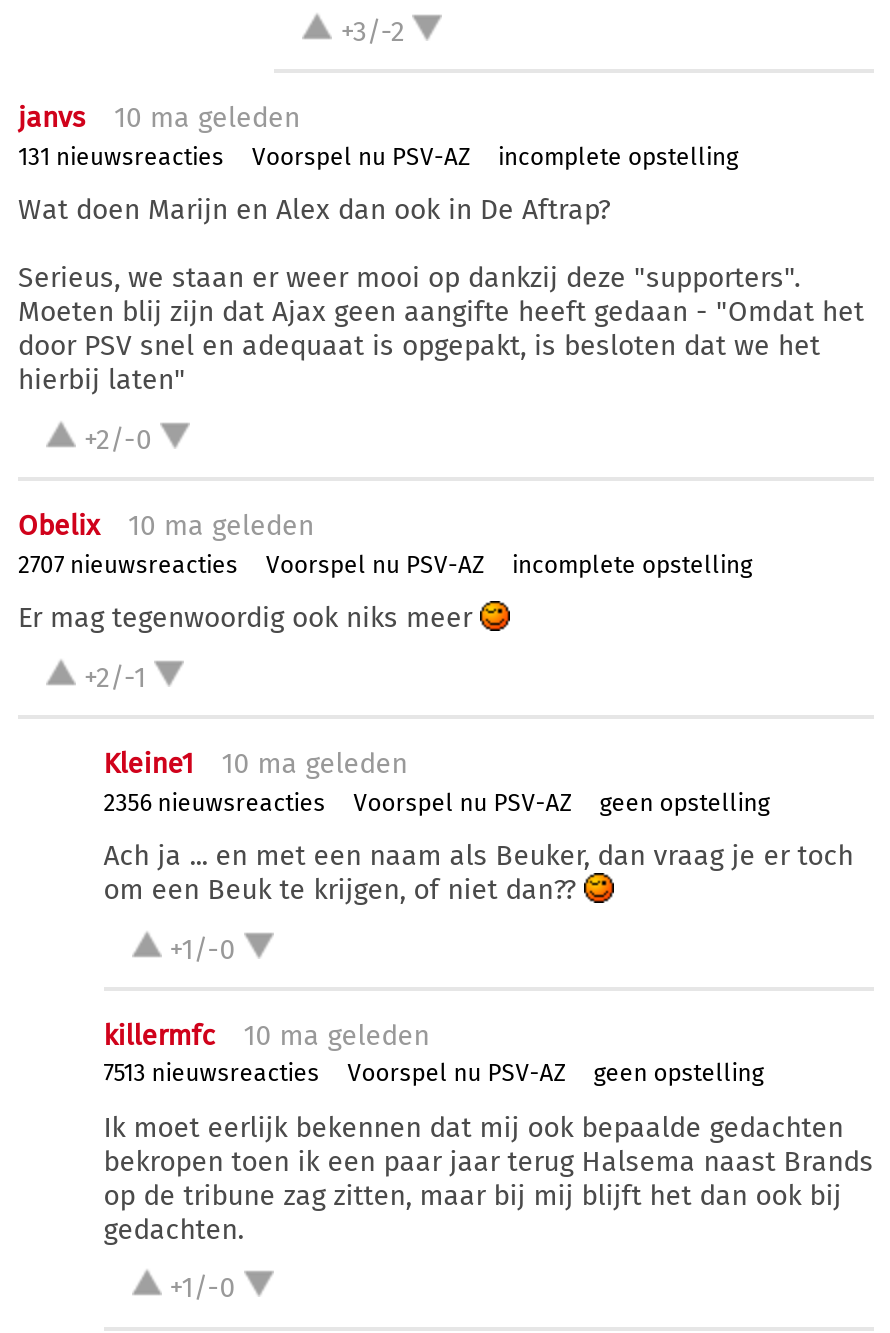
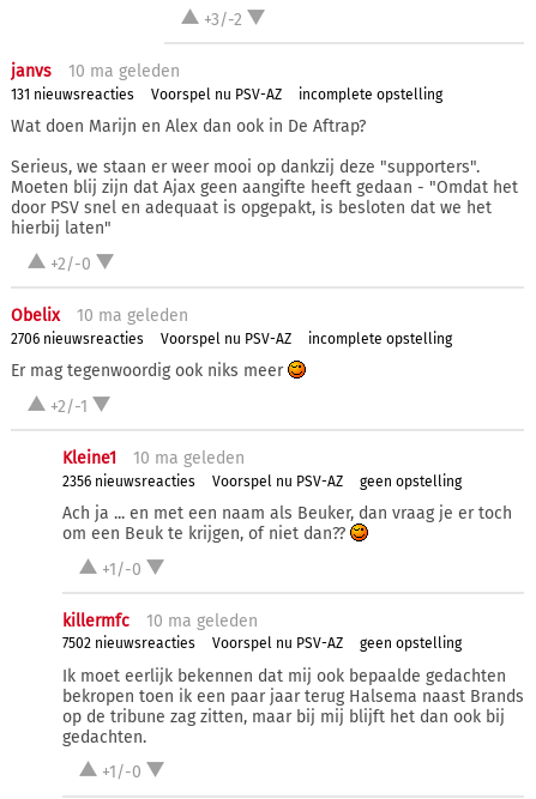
- 2707 nieuwsreacties
+ 2706 nieuwsreacties

- 7513 nieuwsreacties
+ 7502 nieuwsreacties
